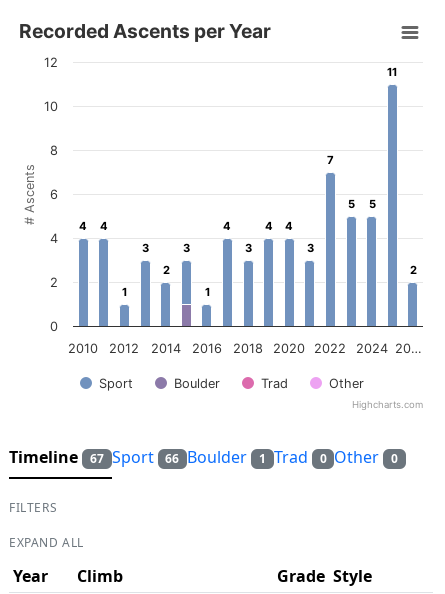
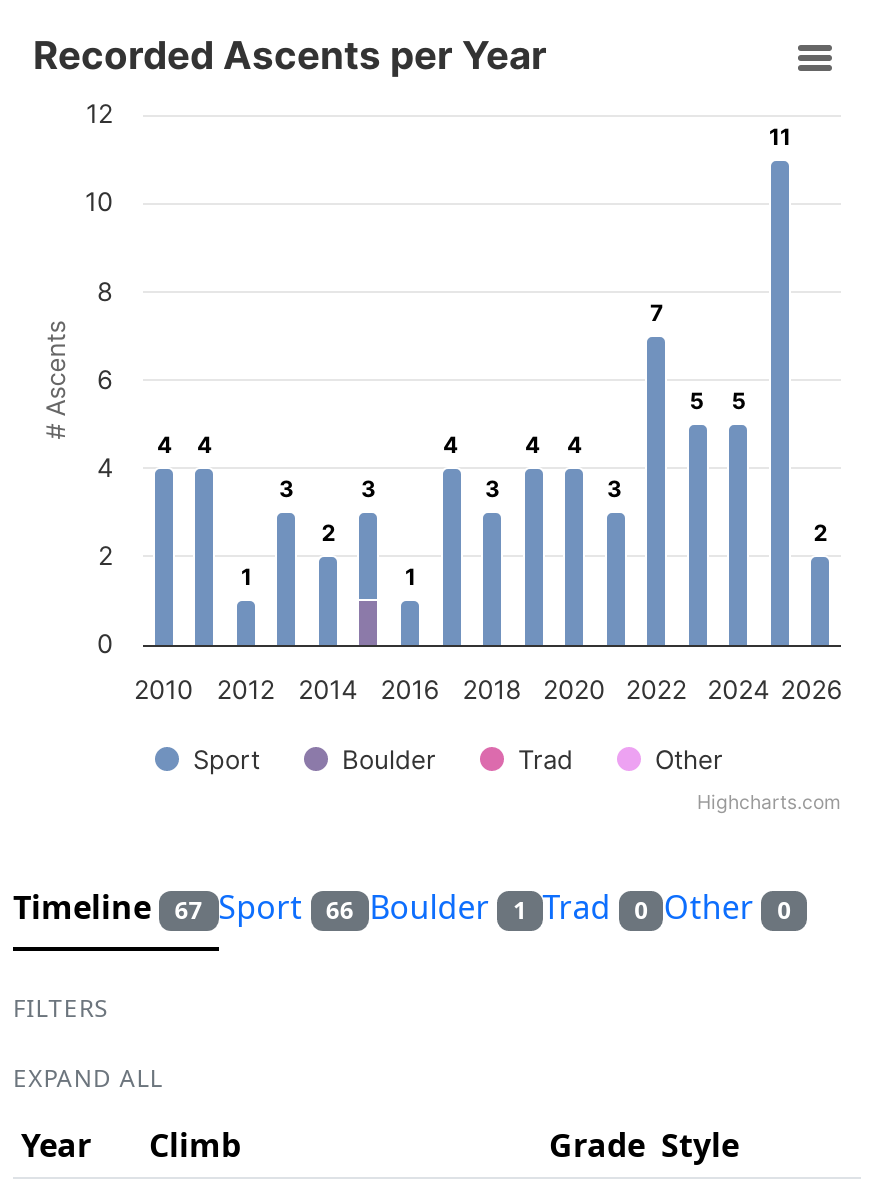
- 2010 2012 2014 2016 2018 2020 2022 2024 20…
+ 2010 2012 2014 2016 2018 2020 2022 2024 2026
